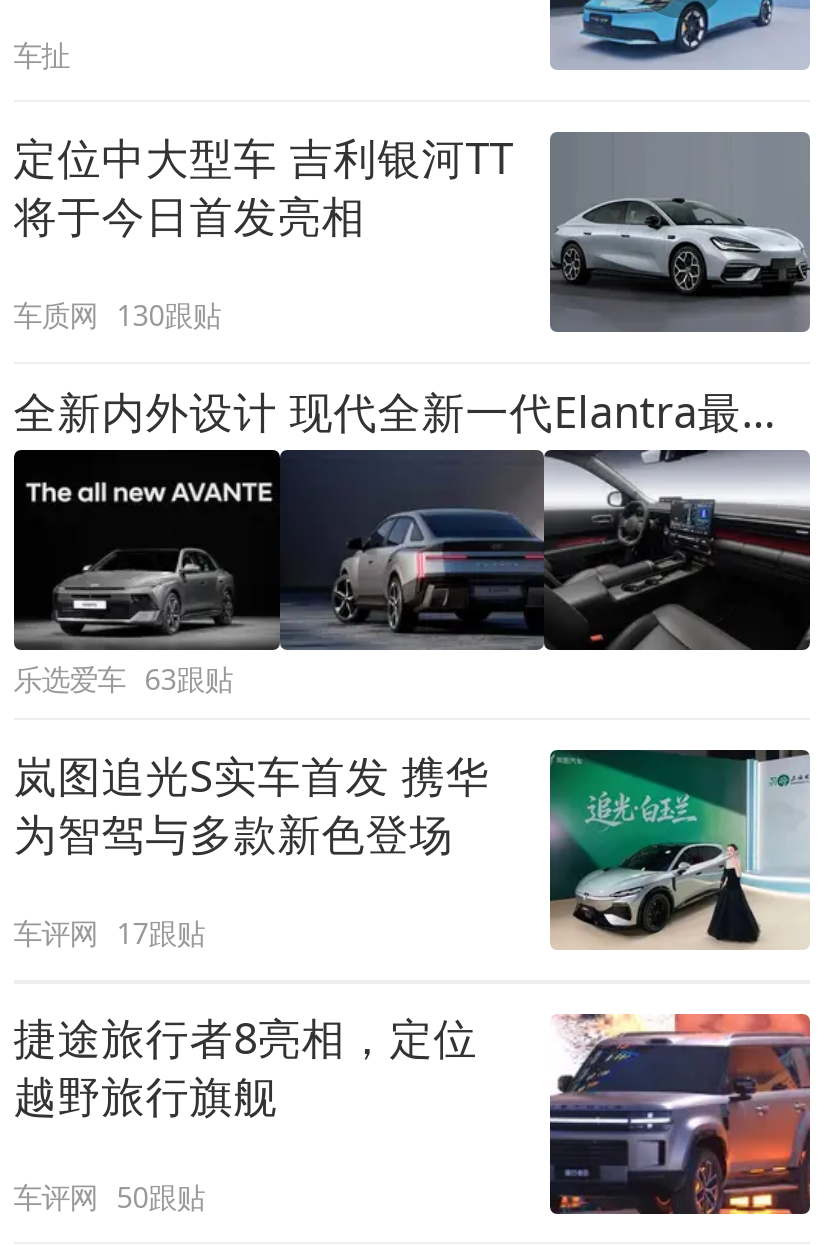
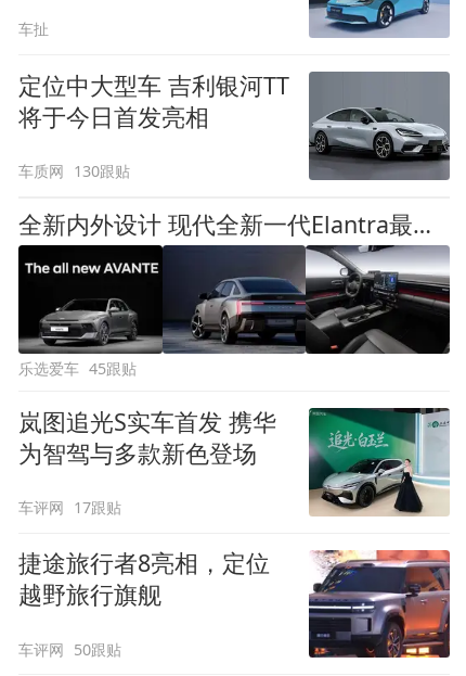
- 乐选爱车 63跟贴
+ 乐选爱车 45跟贴
